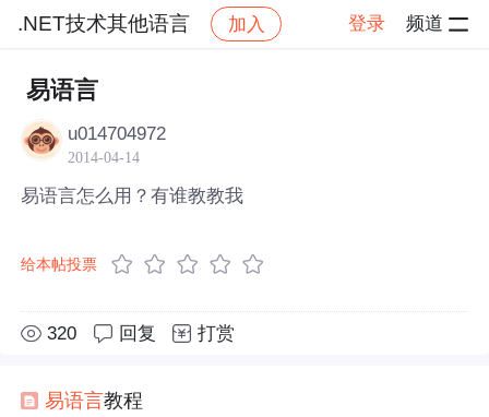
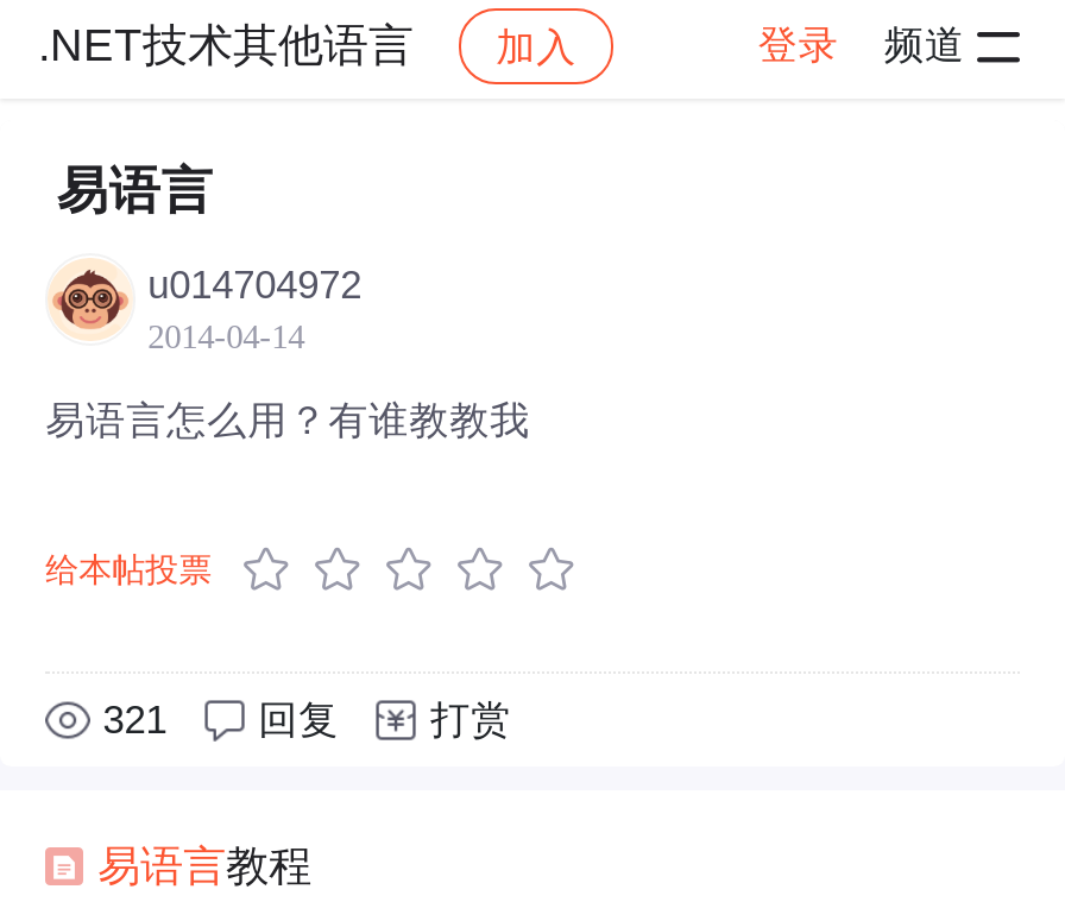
- 320
+ 321
